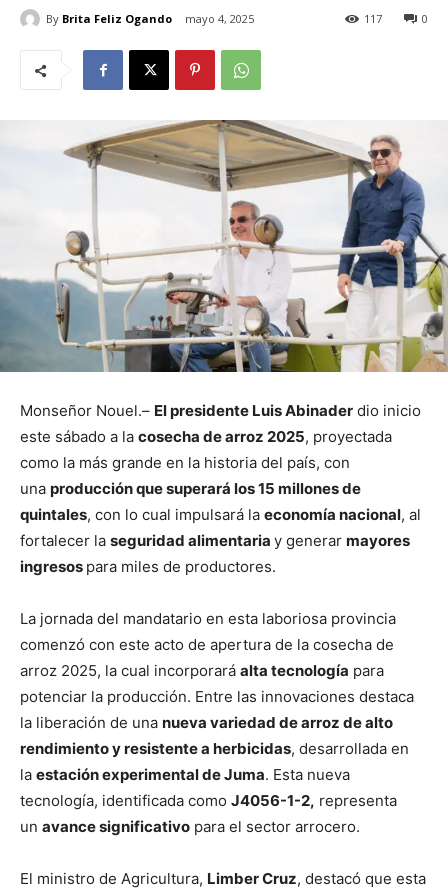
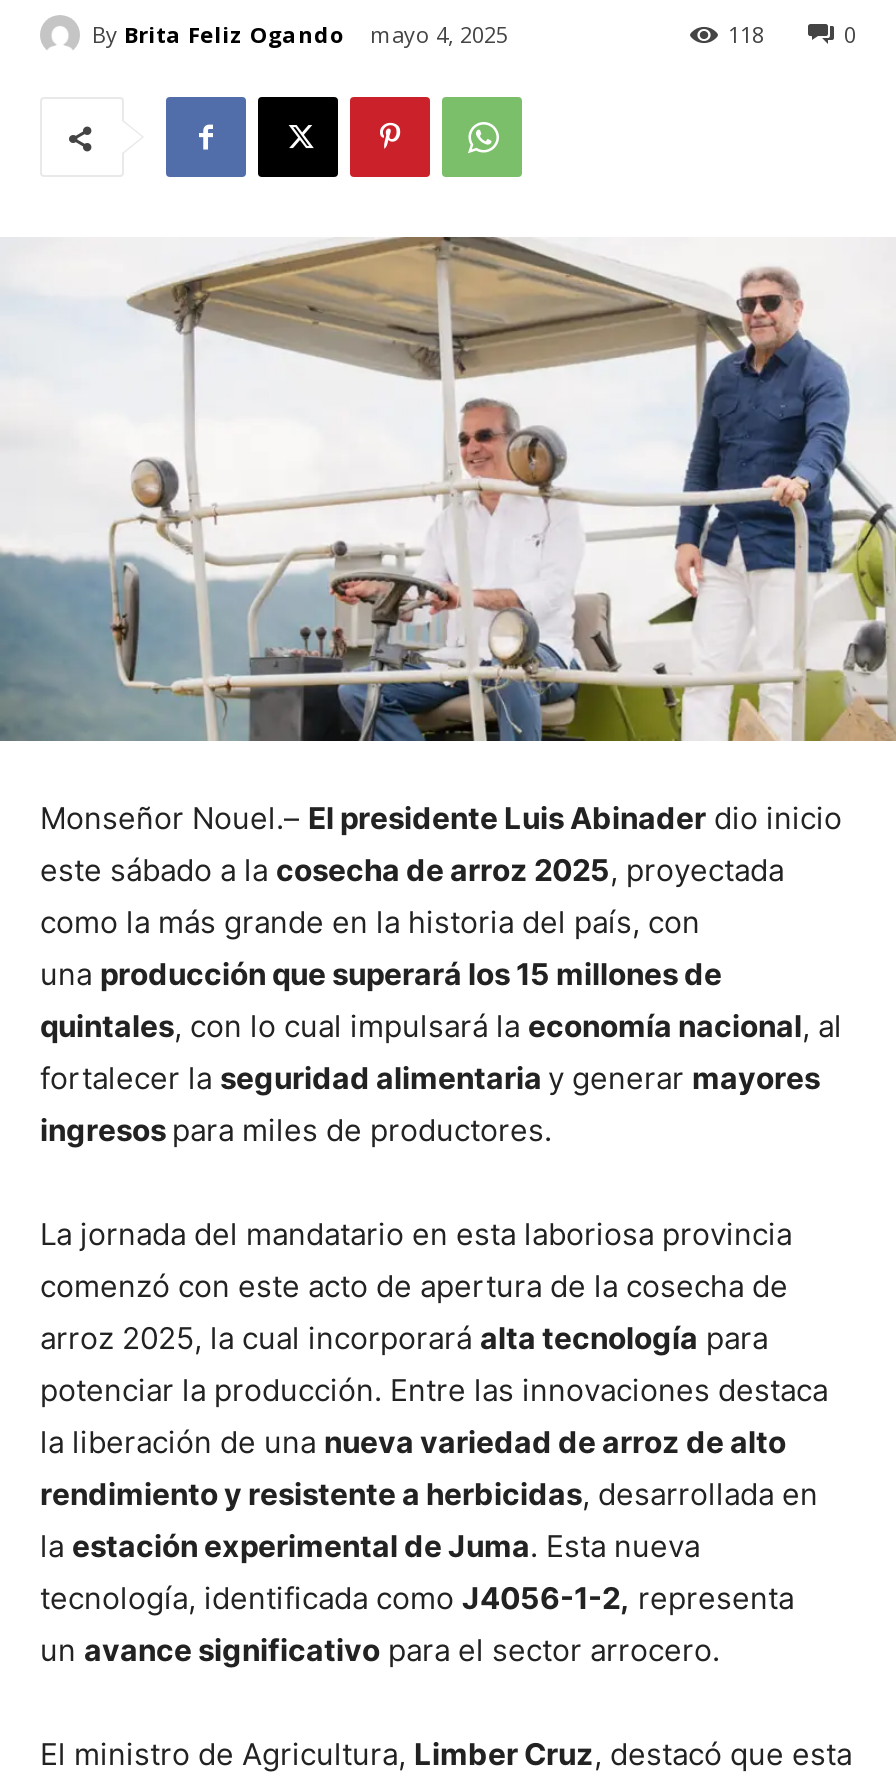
- 117
+ 118
